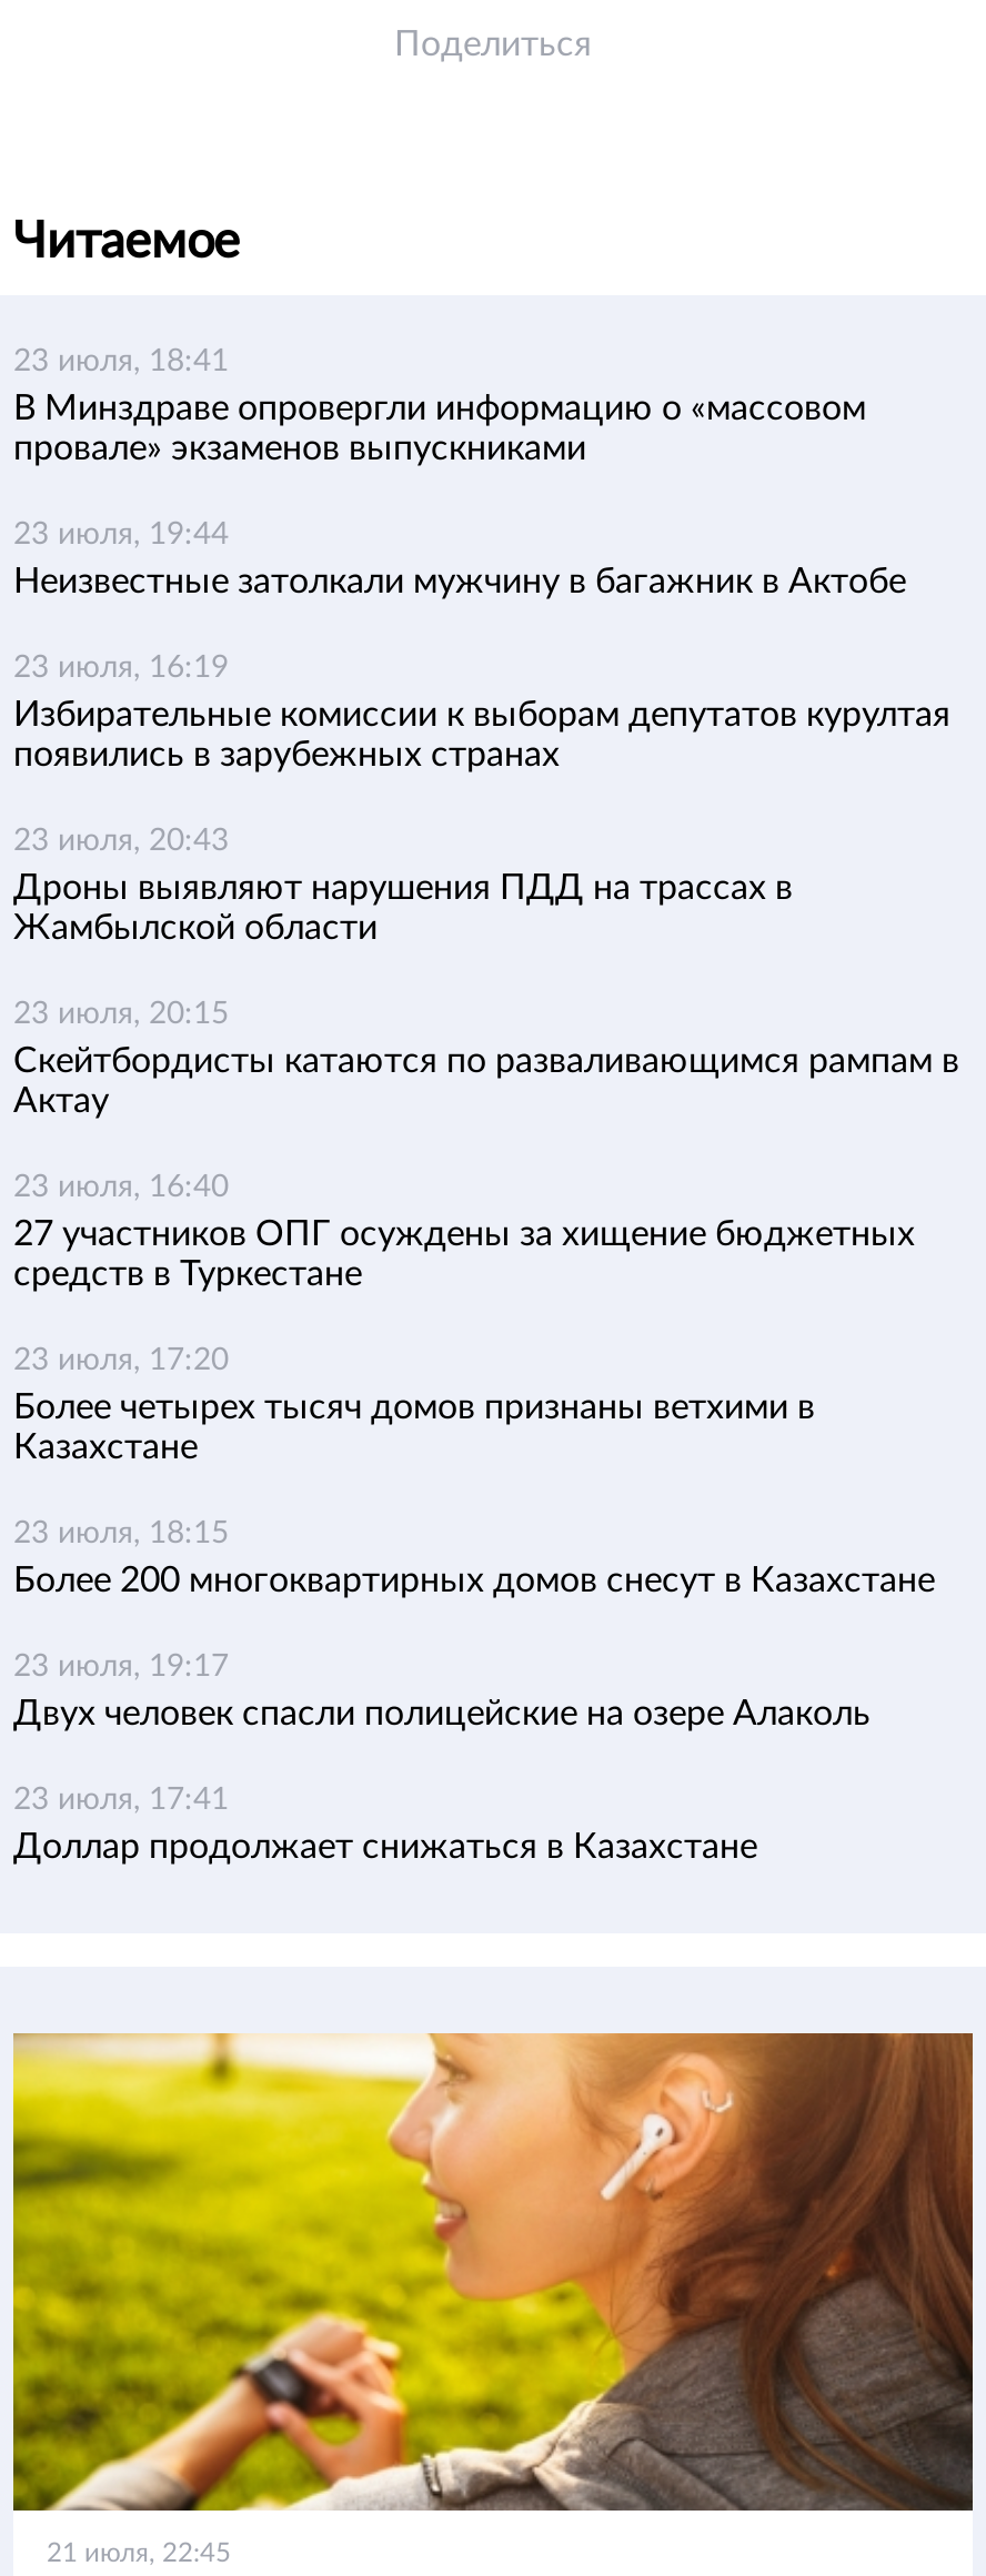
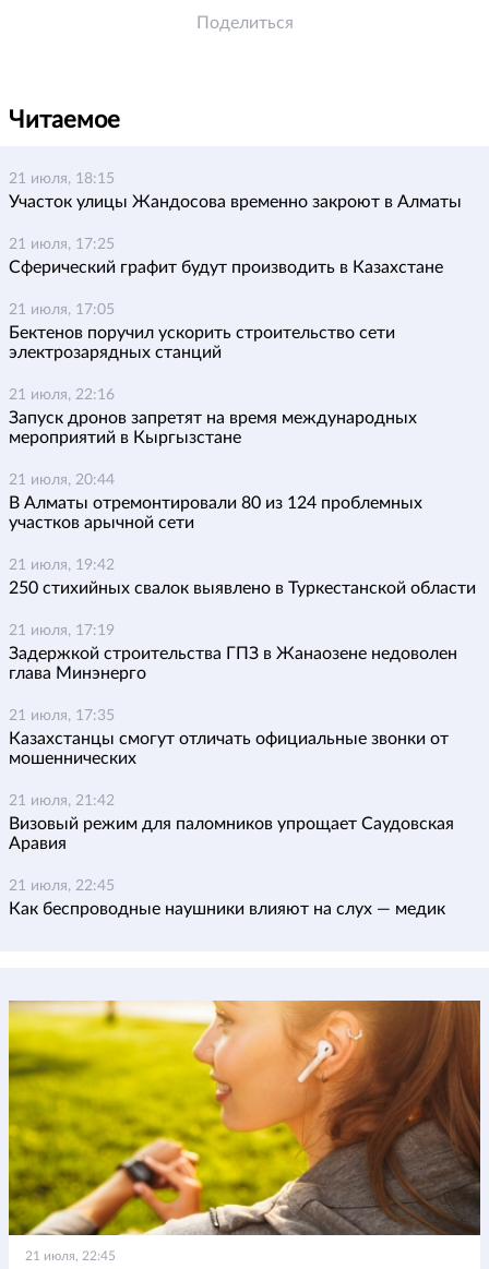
- 23 июля, 18:41
- В Минздраве опровергли информацию о «массовом
- провале» экзаменов выпускниками
+ 21 июля, 18:15
+ Участок улицы Жандосова временно закроют в Алматы

- 23 июля, 19:44
- Неизвестные затолкали мужчину в багажник в Актобе
+ 21 июля, 17:25
+ Сферический графит будут производить в Казахстане

- 23 июля, 16:19
- Избирательные комиссии к выборам депутатов курултая
- появились в зарубежных странах
+ 21 июля, 17:05
+ Бектенов поручил ускорить строительство сети
+ электрозарядных станций

- 23 июля, 20:43
- Дроны выявляют нарушения ПДД на трассах в
- Жамбылской области
+ 21 июля, 22:16
+ Запуск дронов запретят на время международных
+ мероприятий в Кыргызстане

- 23 июля, 20:15
- Скейтбордисты катаются по разваливающимся рампам в
- Актау
+ 21 июля, 20:44
+ В Алматы отремонтировали 80 из 124 проблемных
+ участков арычной сети

- 23 июля, 16:40
- 27 участников ОПГ осуждены за хищение бюджетных
- средств в Туркестане
+ 21 июля, 19:42
+ 250 стихийных свалок выявлено в Туркестанской области

- 23 июля, 17:20
- Более четырех тысяч домов признаны ветхими в
- Казахстане
+ 21 июля, 17:19
+ Задержкой строительства ГПЗ в Жанаозене недоволен
+ глава Минэнерго

- 23 июля, 18:15
- Более 200 многоквартирных домов снесут в Казахстане
+ 21 июля, 17:35
+ Казахстанцы смогут отличать официальные звонки от
+ мошеннических

- 23 июля, 19:17
- Двух человек спасли полицейские на озере Алаколь
+ 21 июля, 21:42
+ Визовый режим для паломников упрощает Саудовская
+ Аравия

- 23 июля, 17:41
- Доллар продолжает снижаться в Казахстане
+ 21 июля, 22:45
+ Как беспроводные наушники влияют на слух — медик
